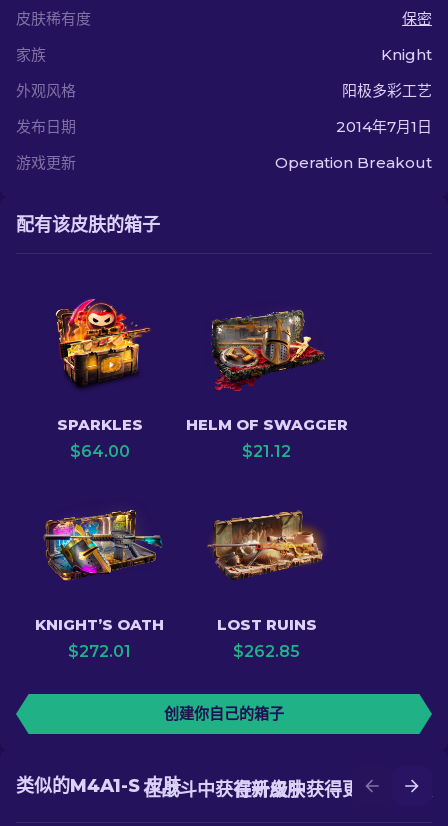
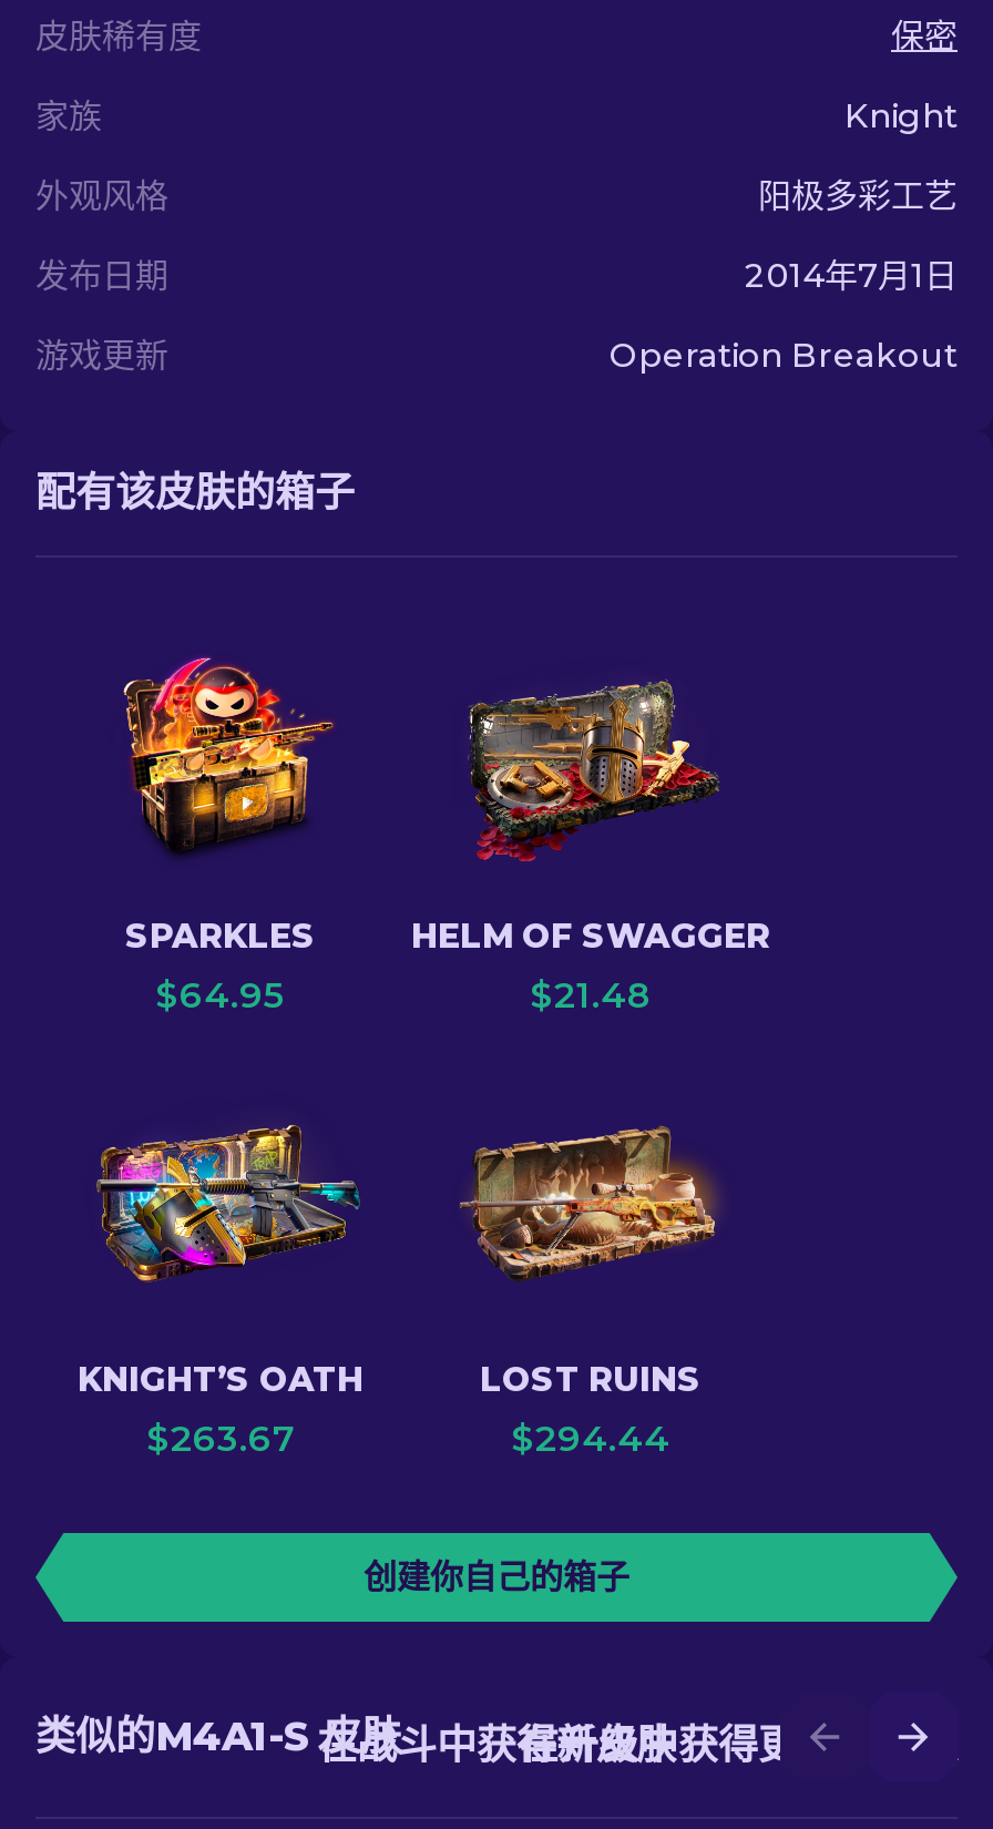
- $64.00
+ $64.95

- $21.12
+ $21.48

- $272.01
+ $263.67

- $262.85
+ $294.44
